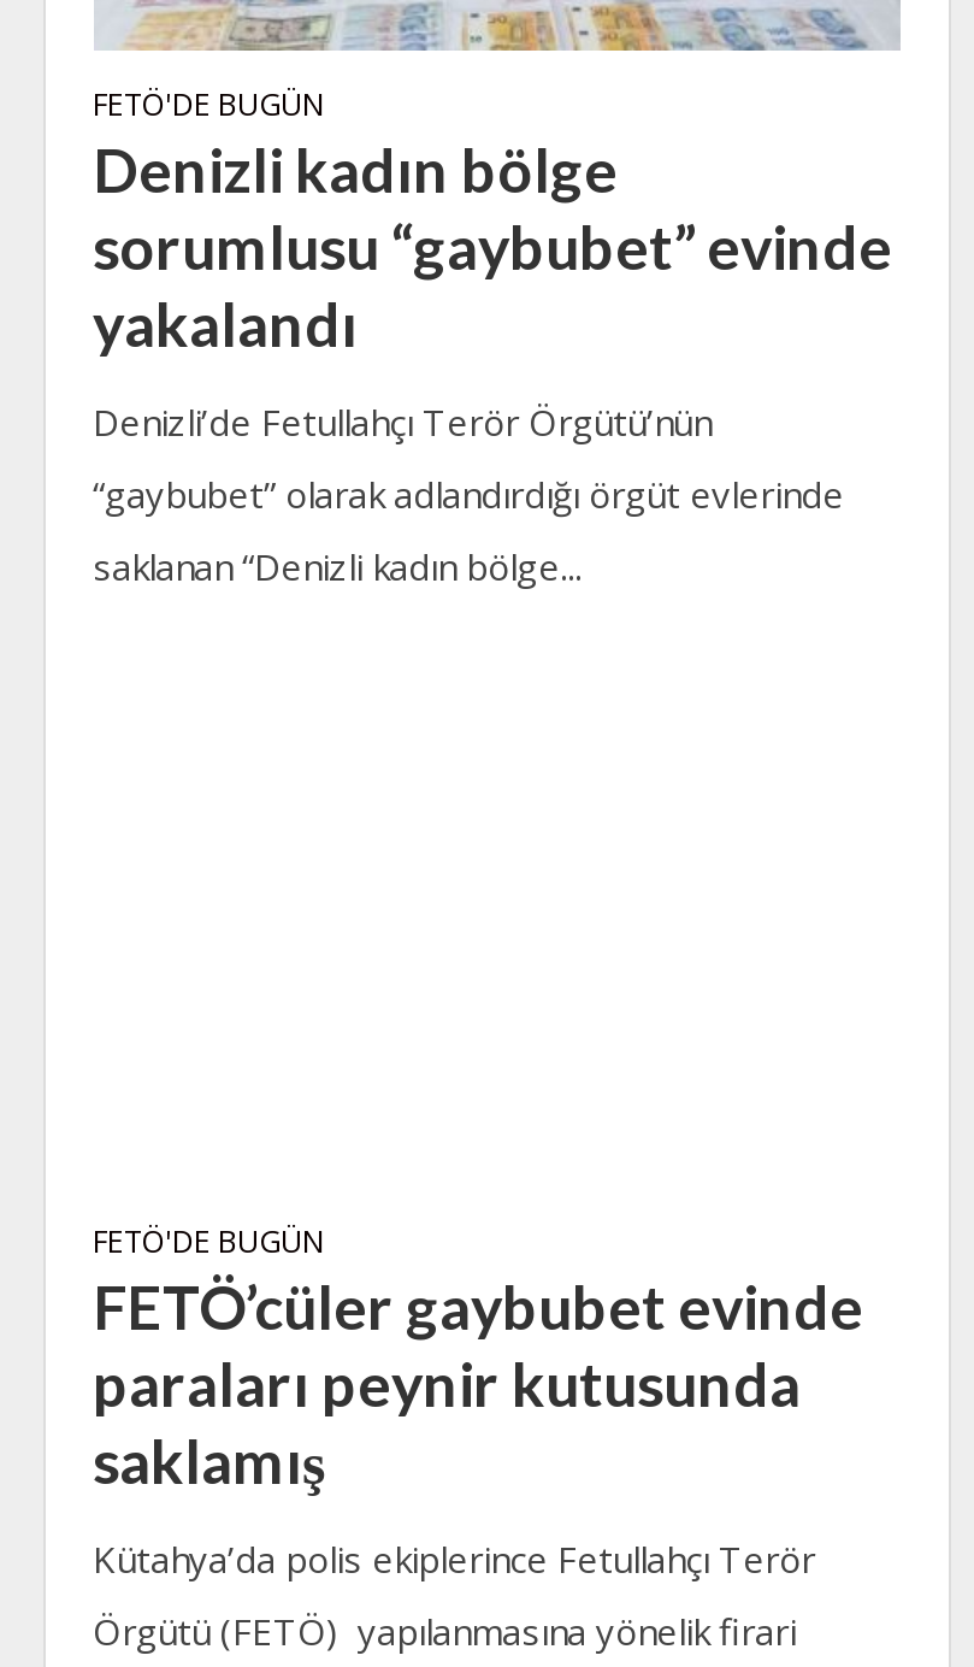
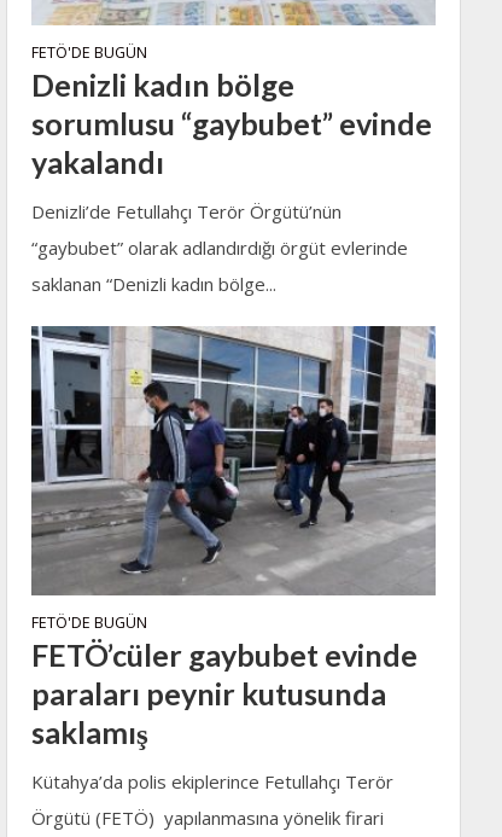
+ [image]
